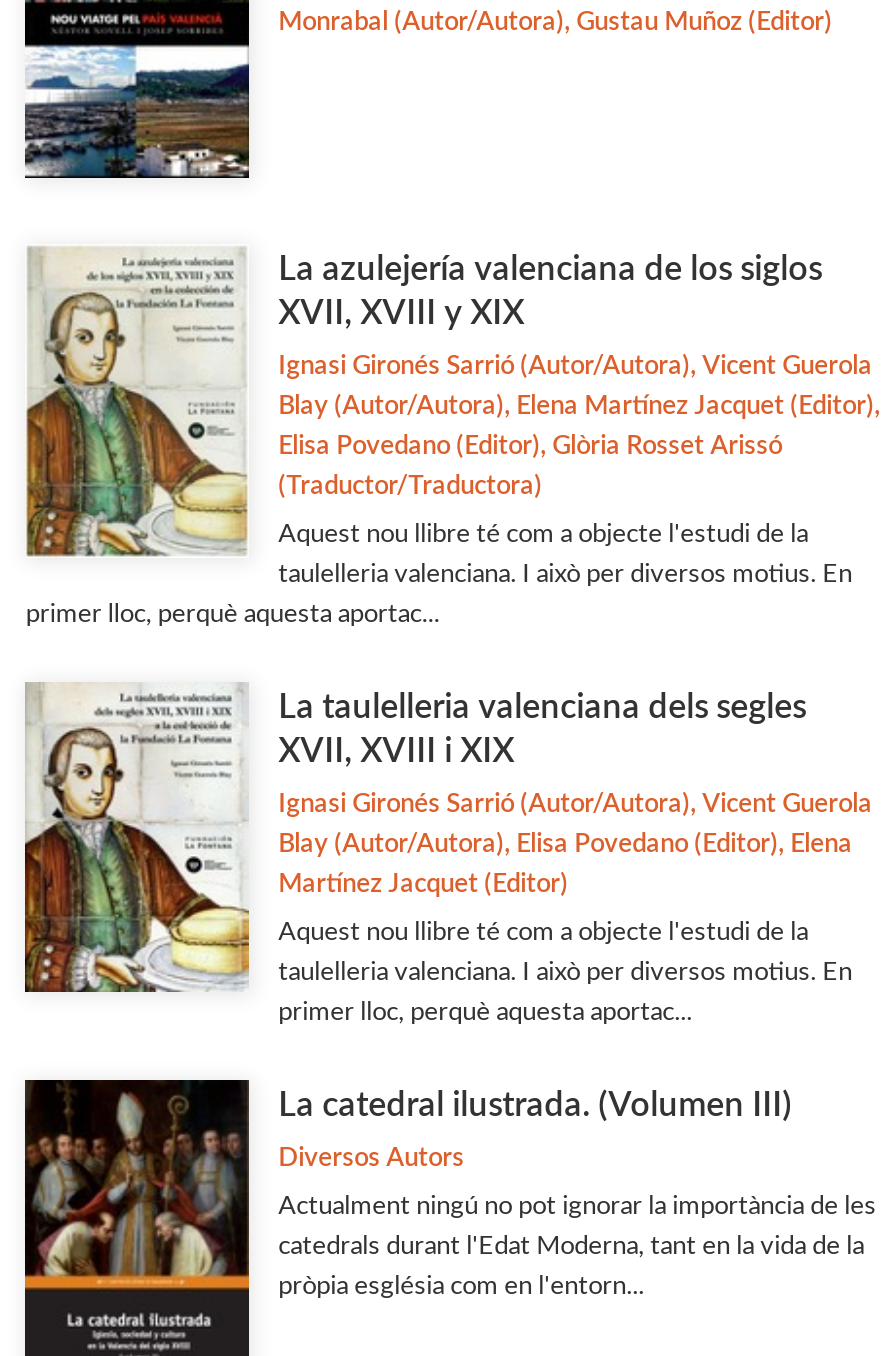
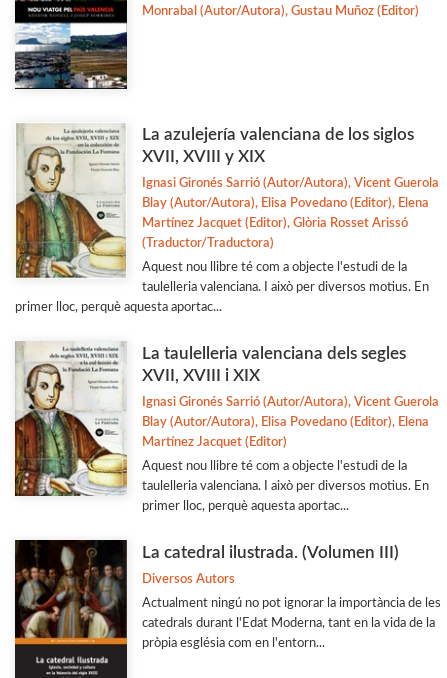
- Blay (Autor/Autora), Elena Martínez Jacquet (Editor),
+ Blay (Autor/Autora), Elisa Povedano (Editor), Elena

- Elisa Povedano (Editor), Glòria Rosset Arissó
+ Martínez Jacquet (Editor), Glòria Rosset Arissó
